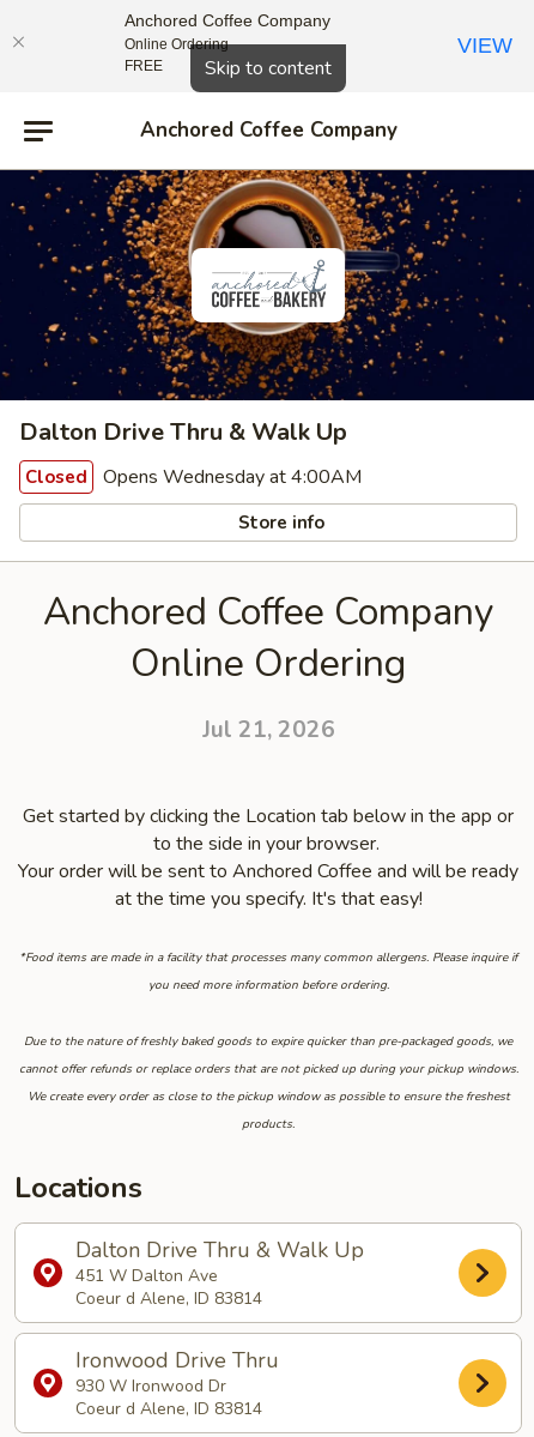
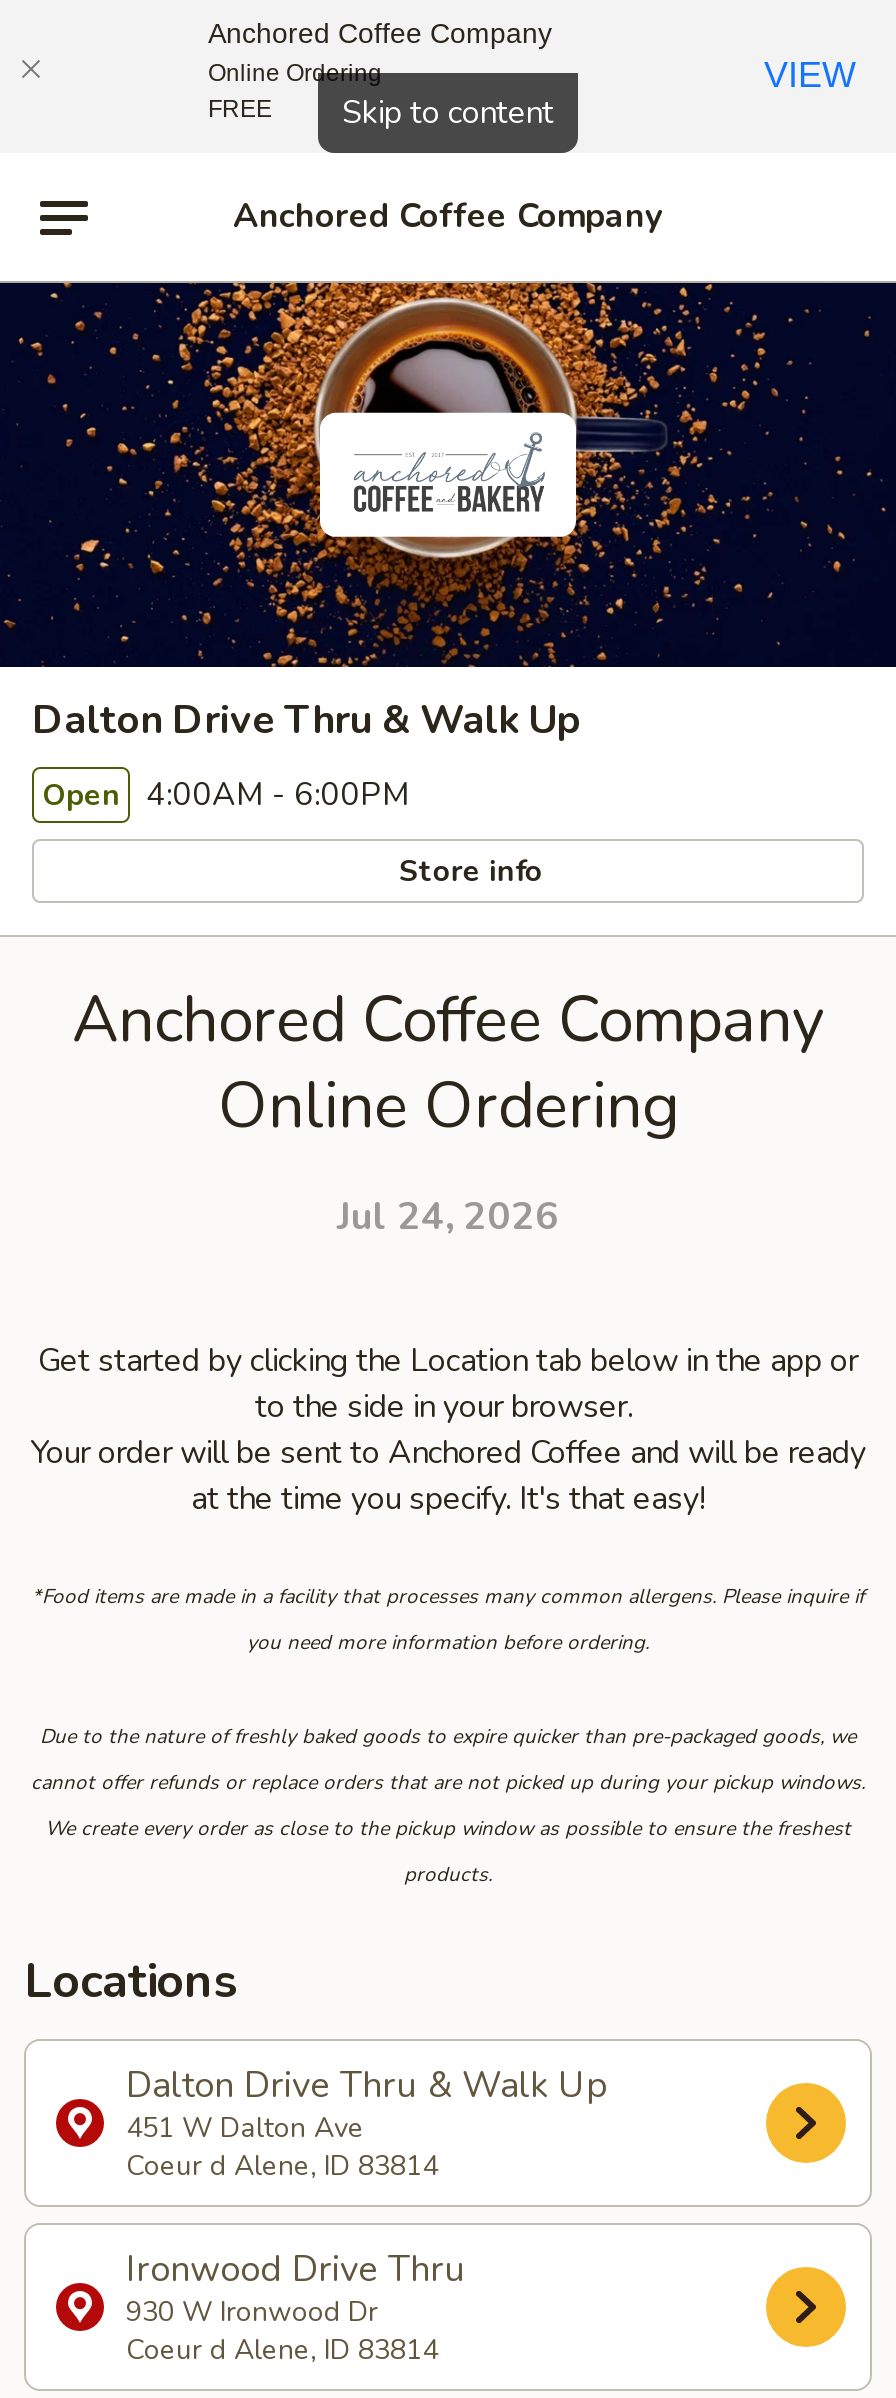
- Closed Opens Wednesday at 4:00AM
+ Open 4:00AM - 6:00PM

- Jul 21, 2026
+ Jul 24, 2026
